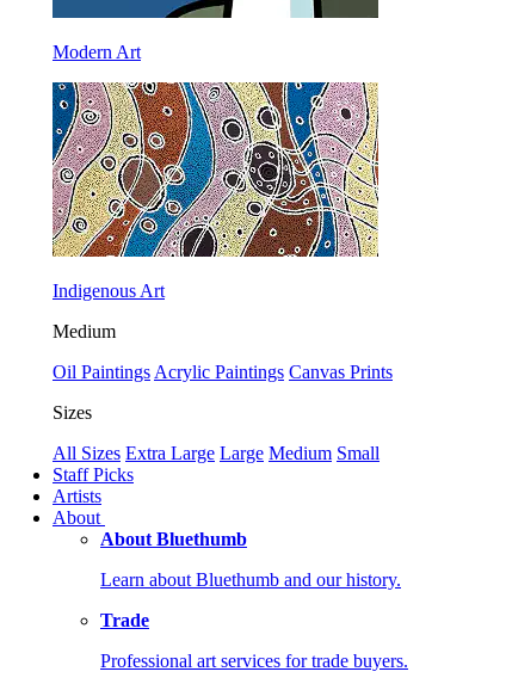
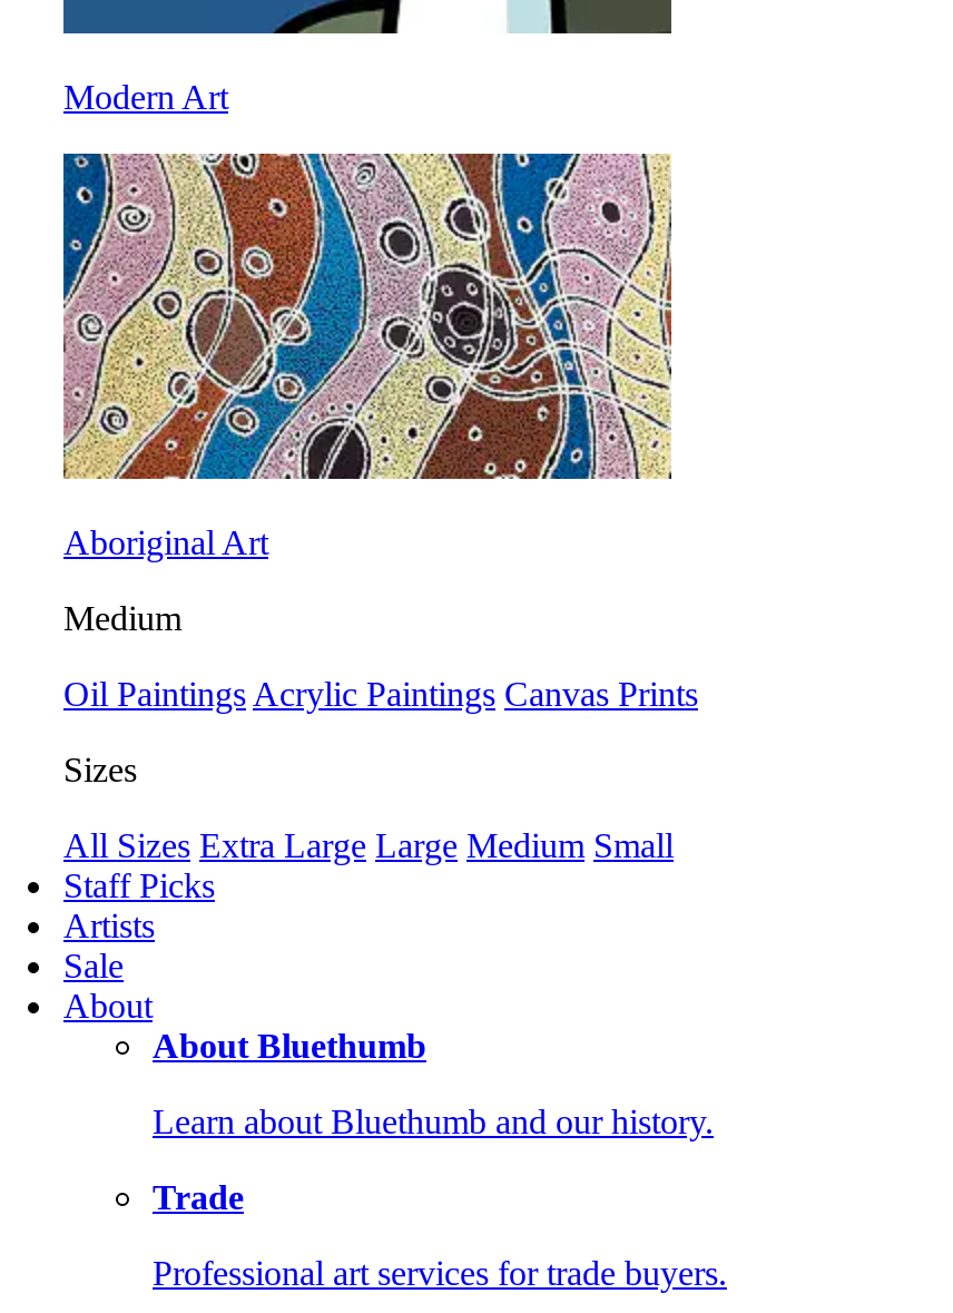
- Indigenous Art
+ Aboriginal Art

+ Sale
